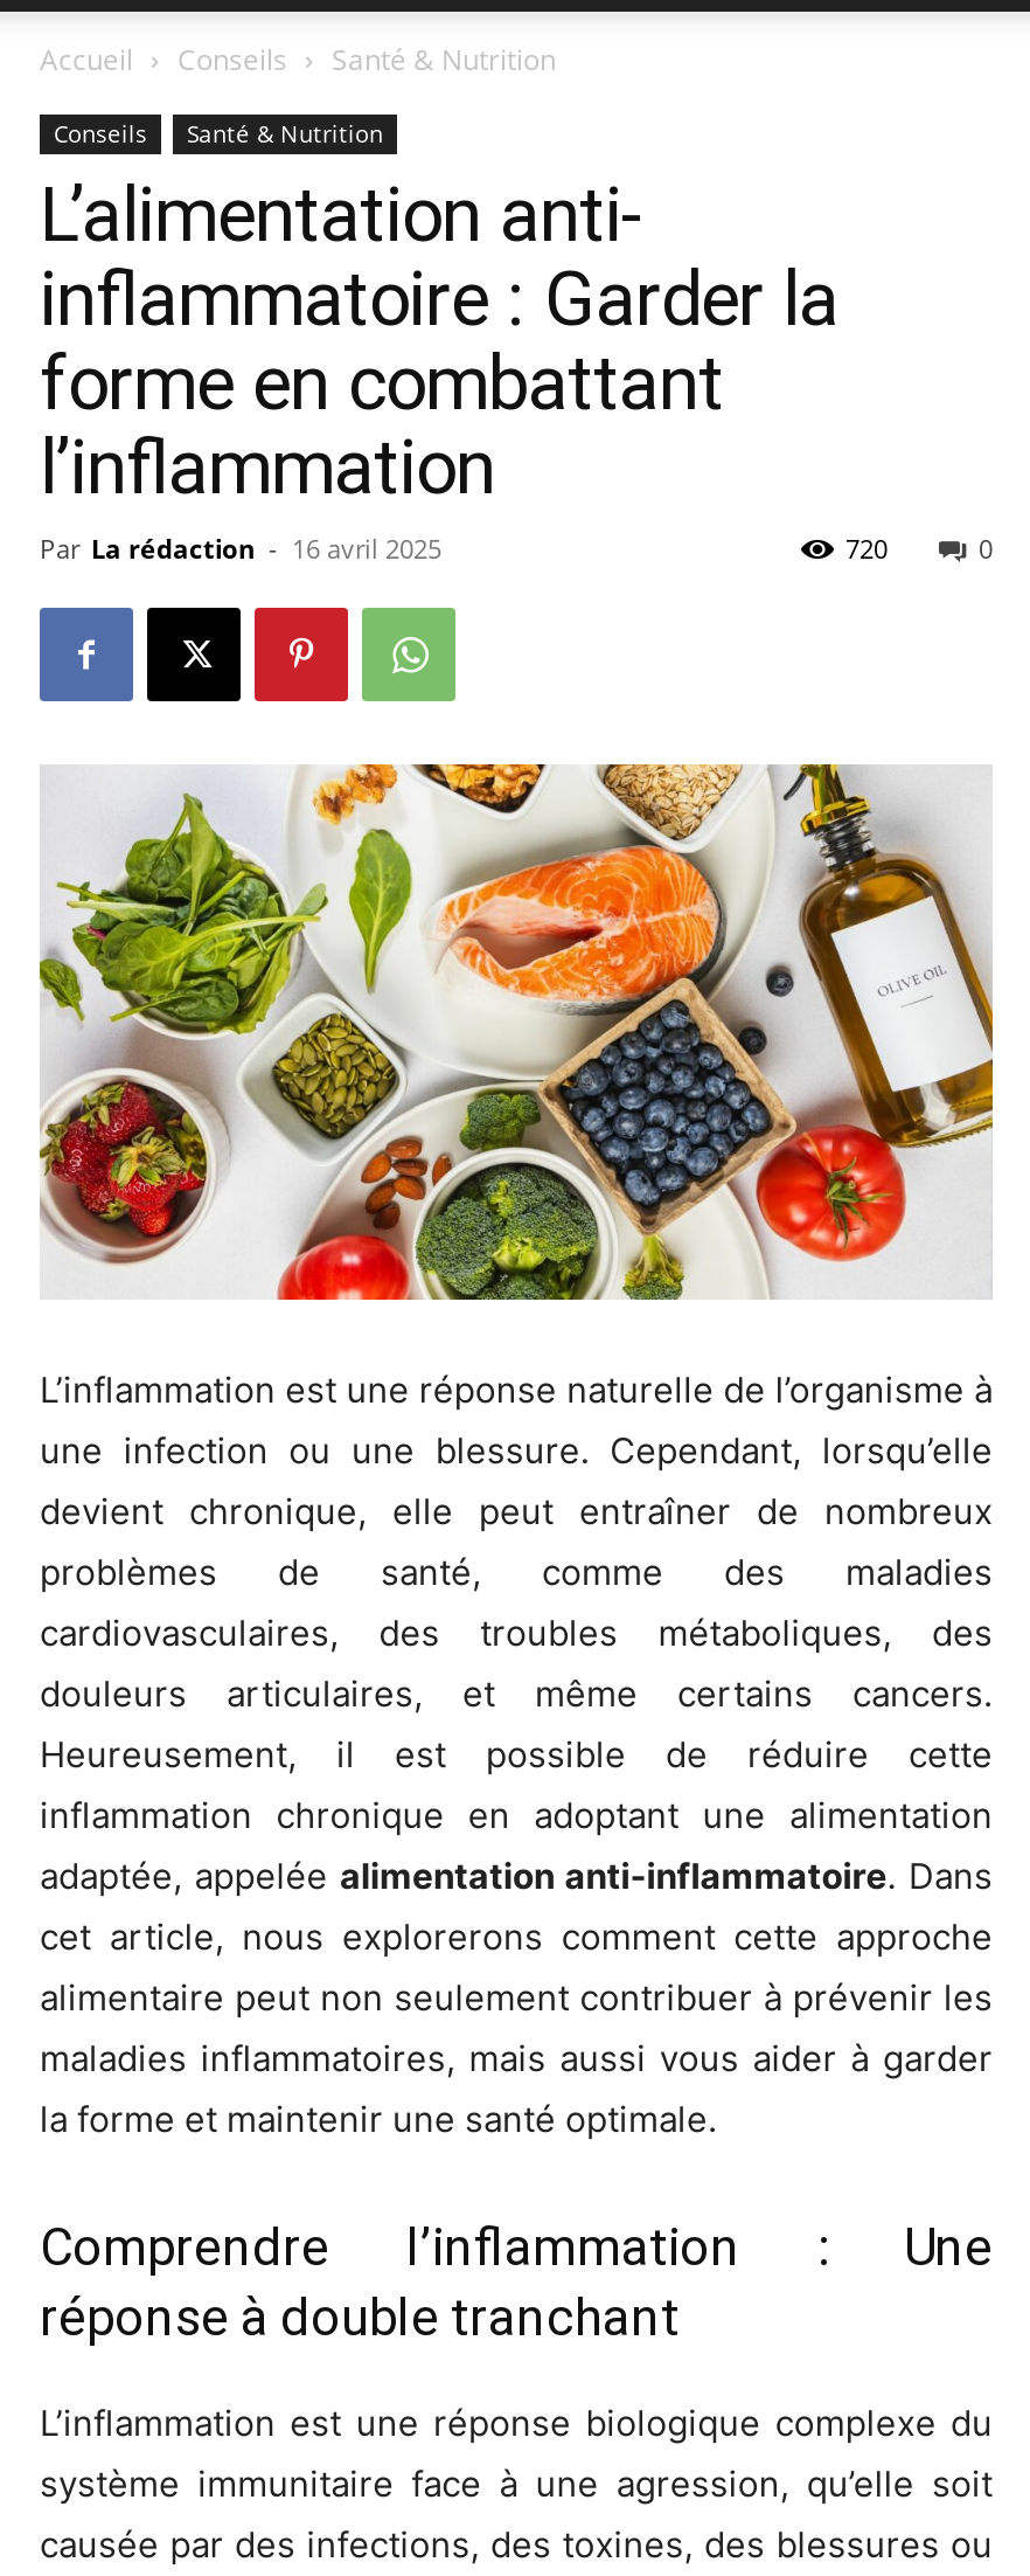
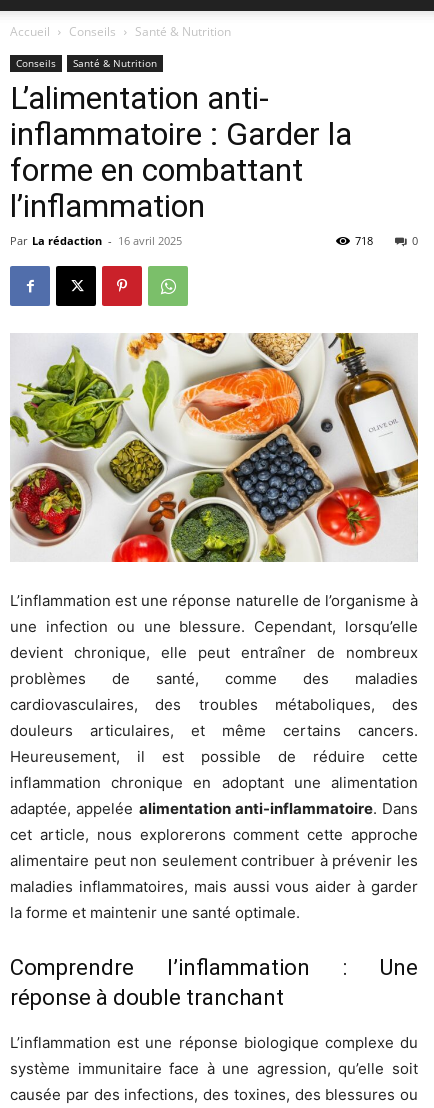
- 720
+ 718
